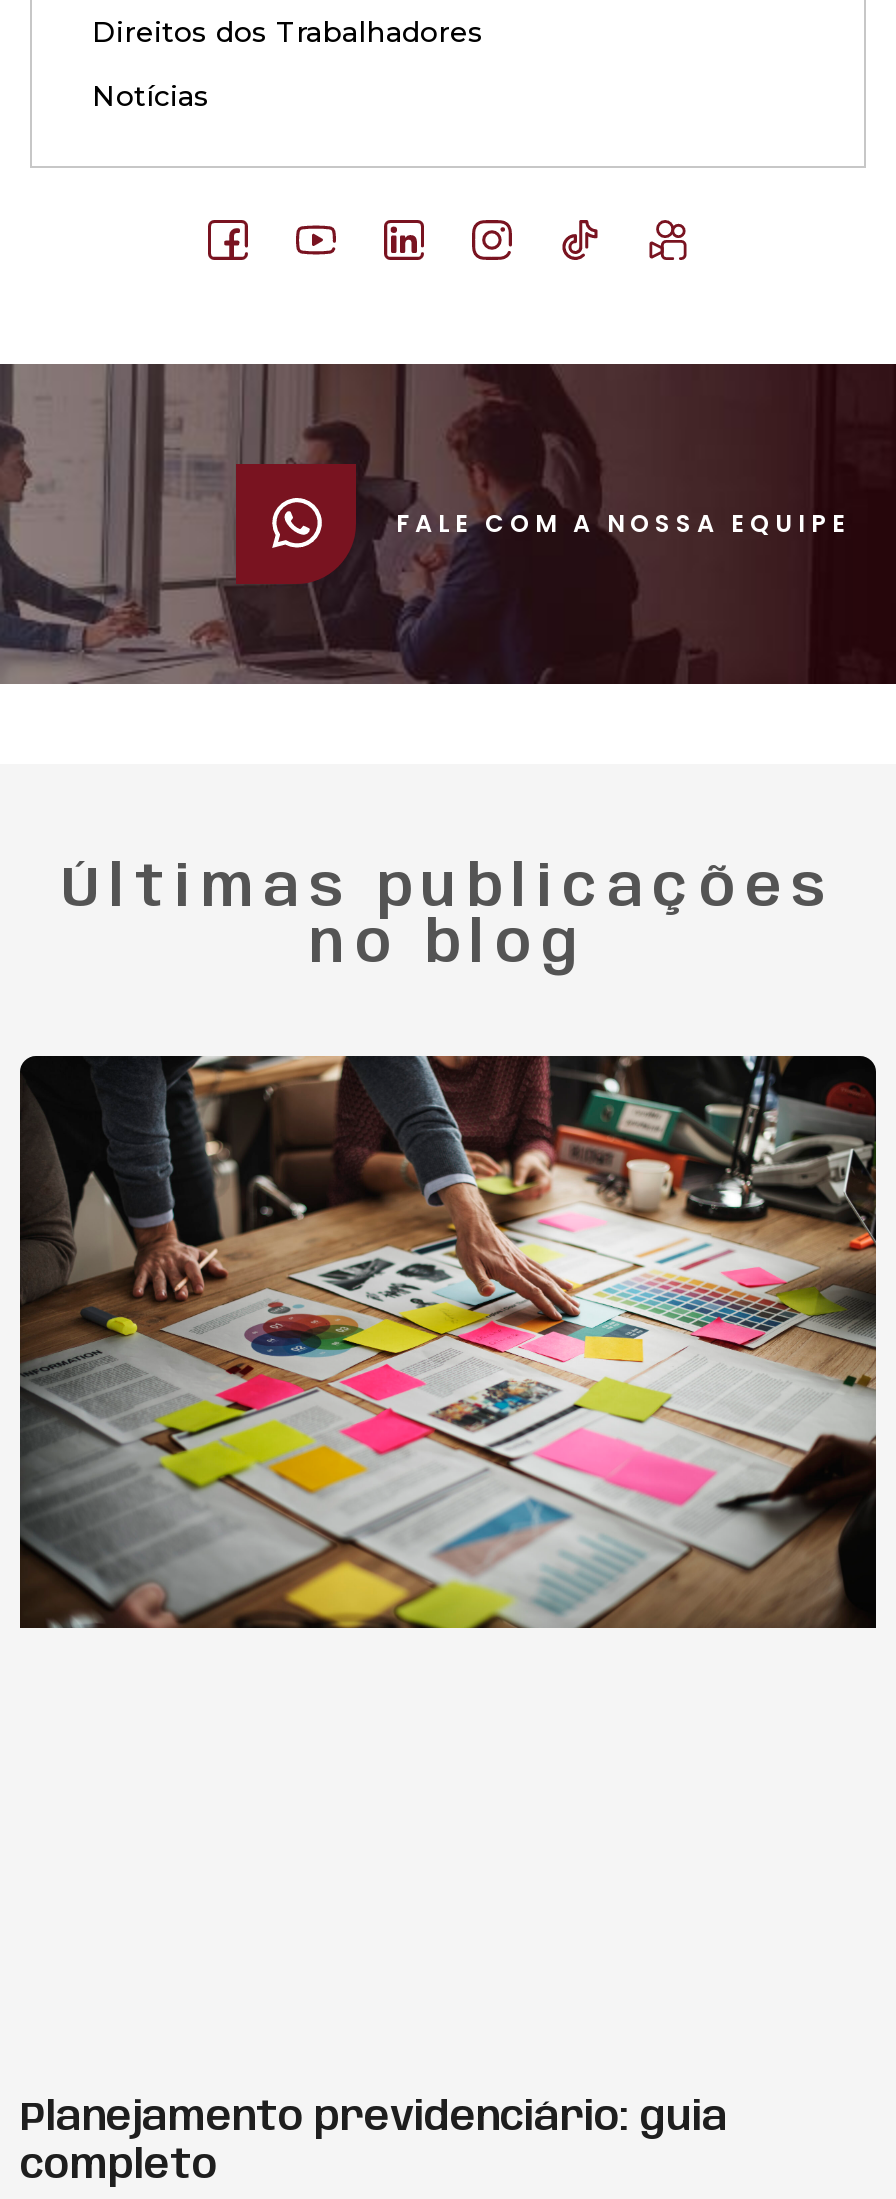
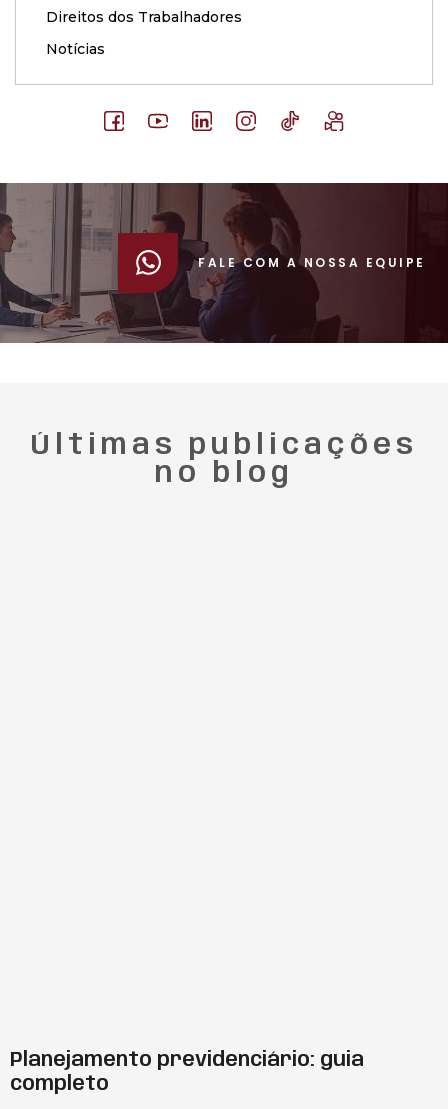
- [image]
